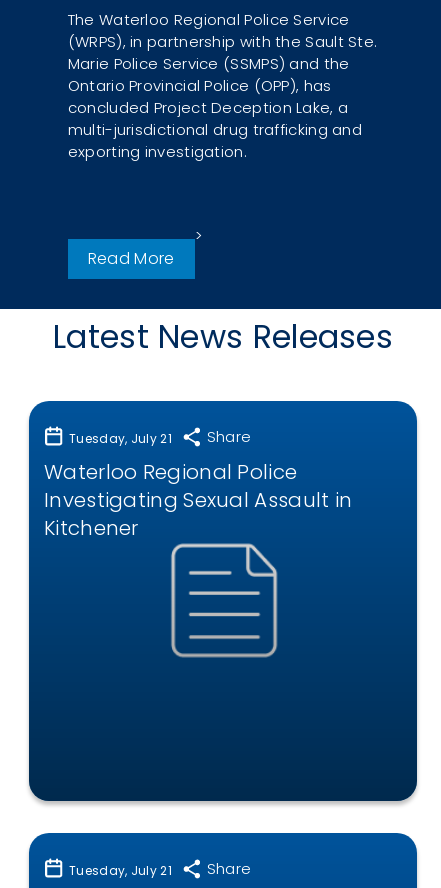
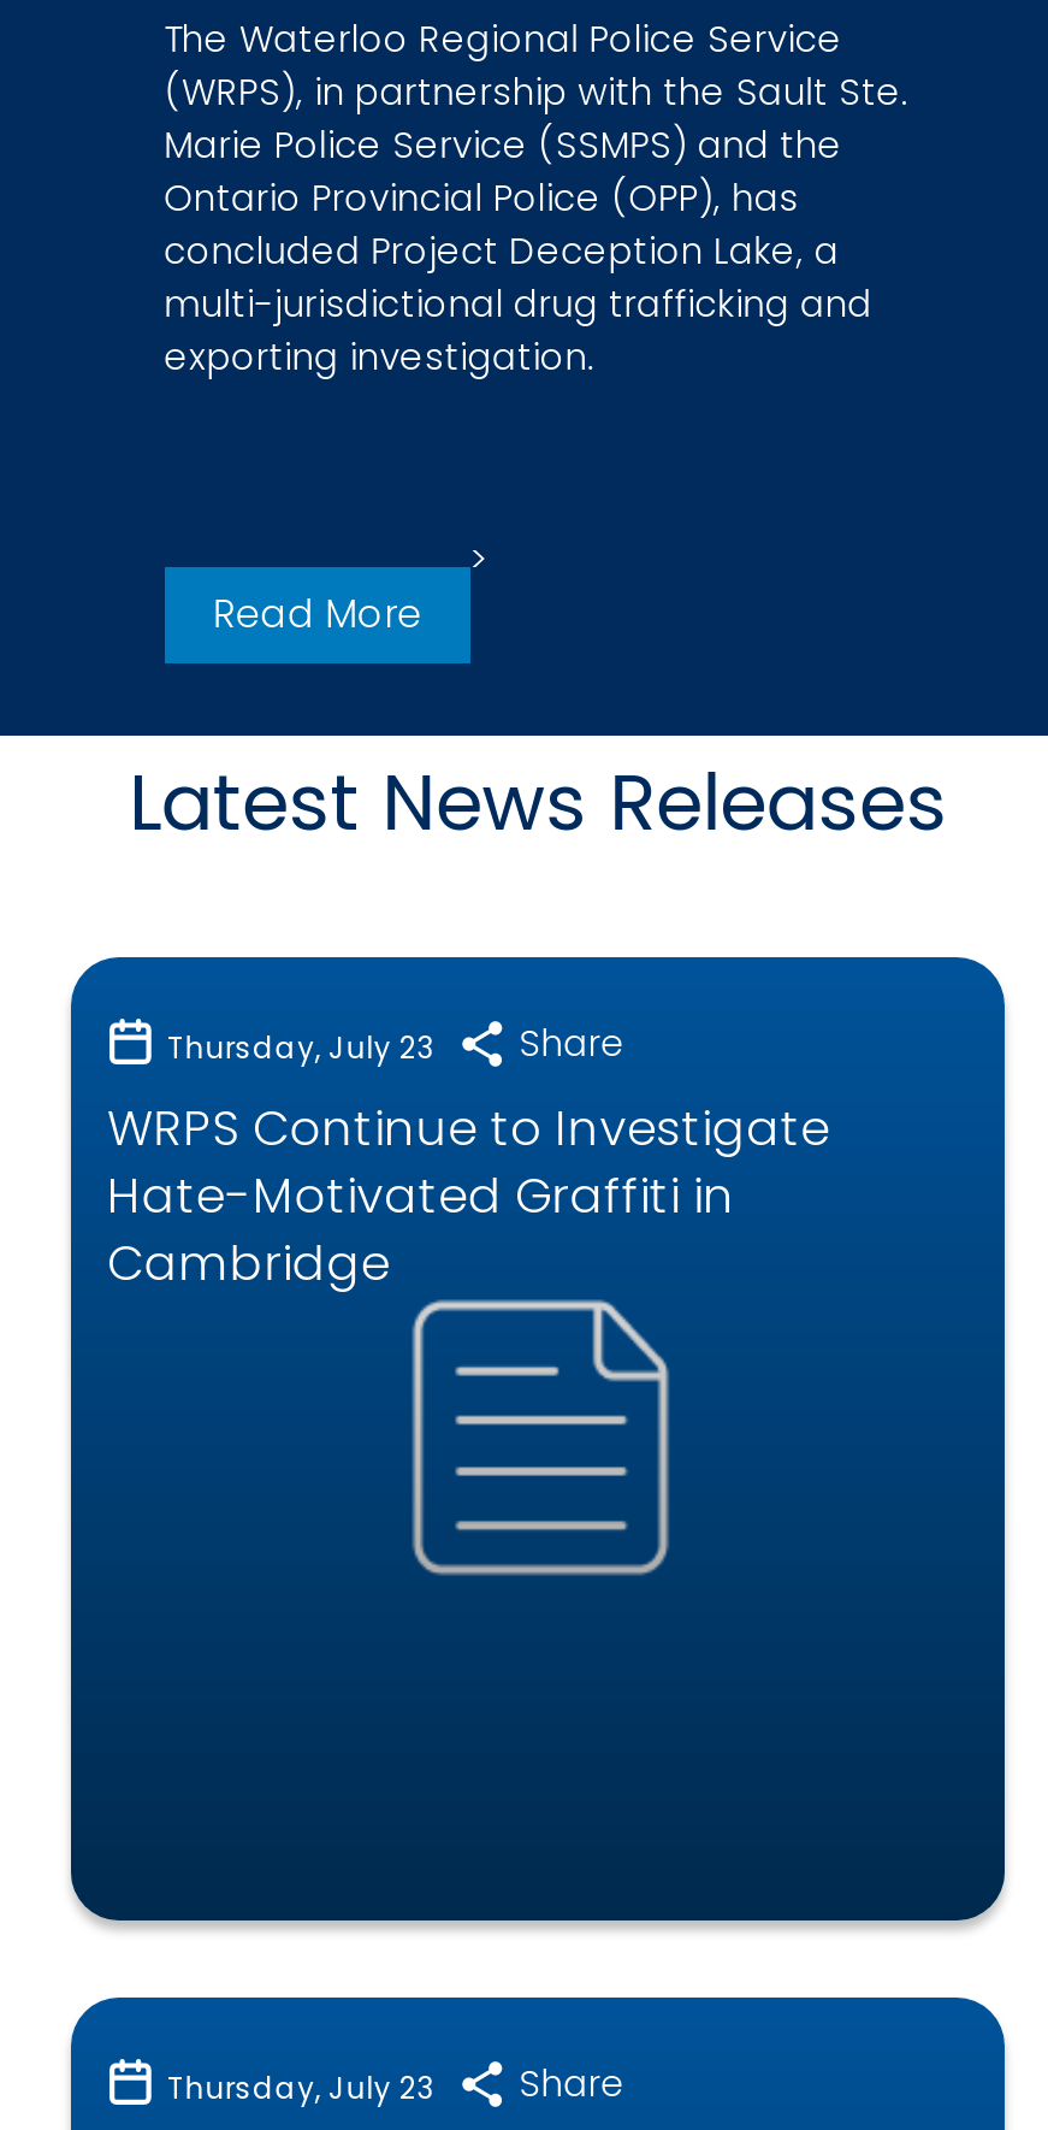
- Tuesday, July 21
+ Thursday, July 23

- Waterloo Regional Police
- Investigating Sexual Assault in
- Kitchener
+ WRPS Continue to Investigate
+ Hate-Motivated Graffiti in
+ Cambridge

- Tuesday, July 21
+ Thursday, July 23
